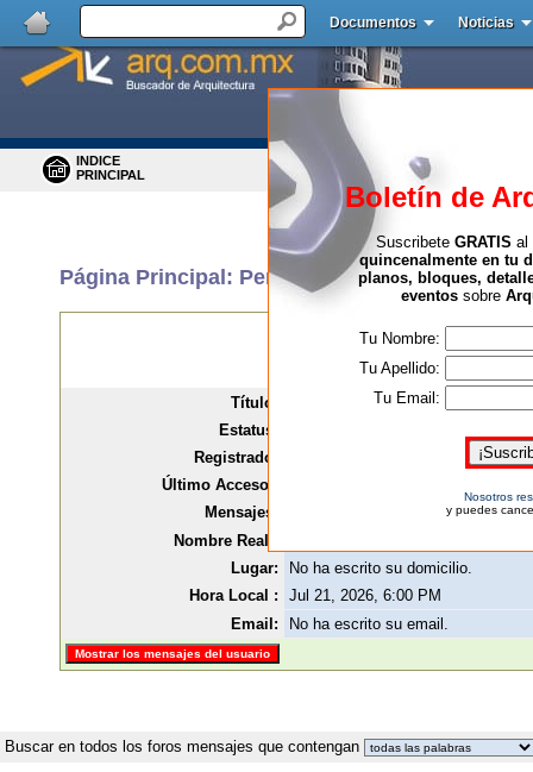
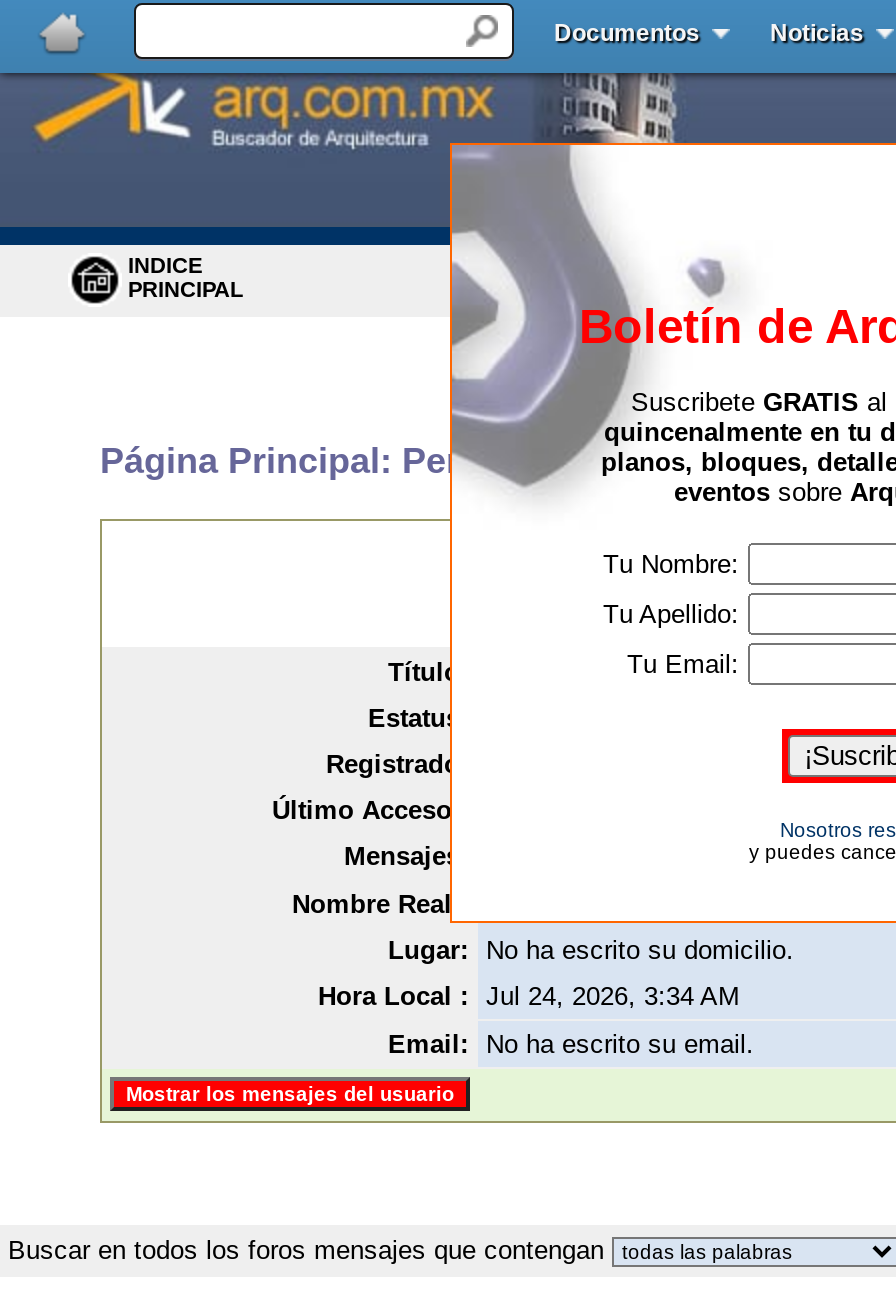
- Hora Local : Jul 21, 2026, 6:00 PM
+ Hora Local : Jul 24, 2026, 3:34 AM
